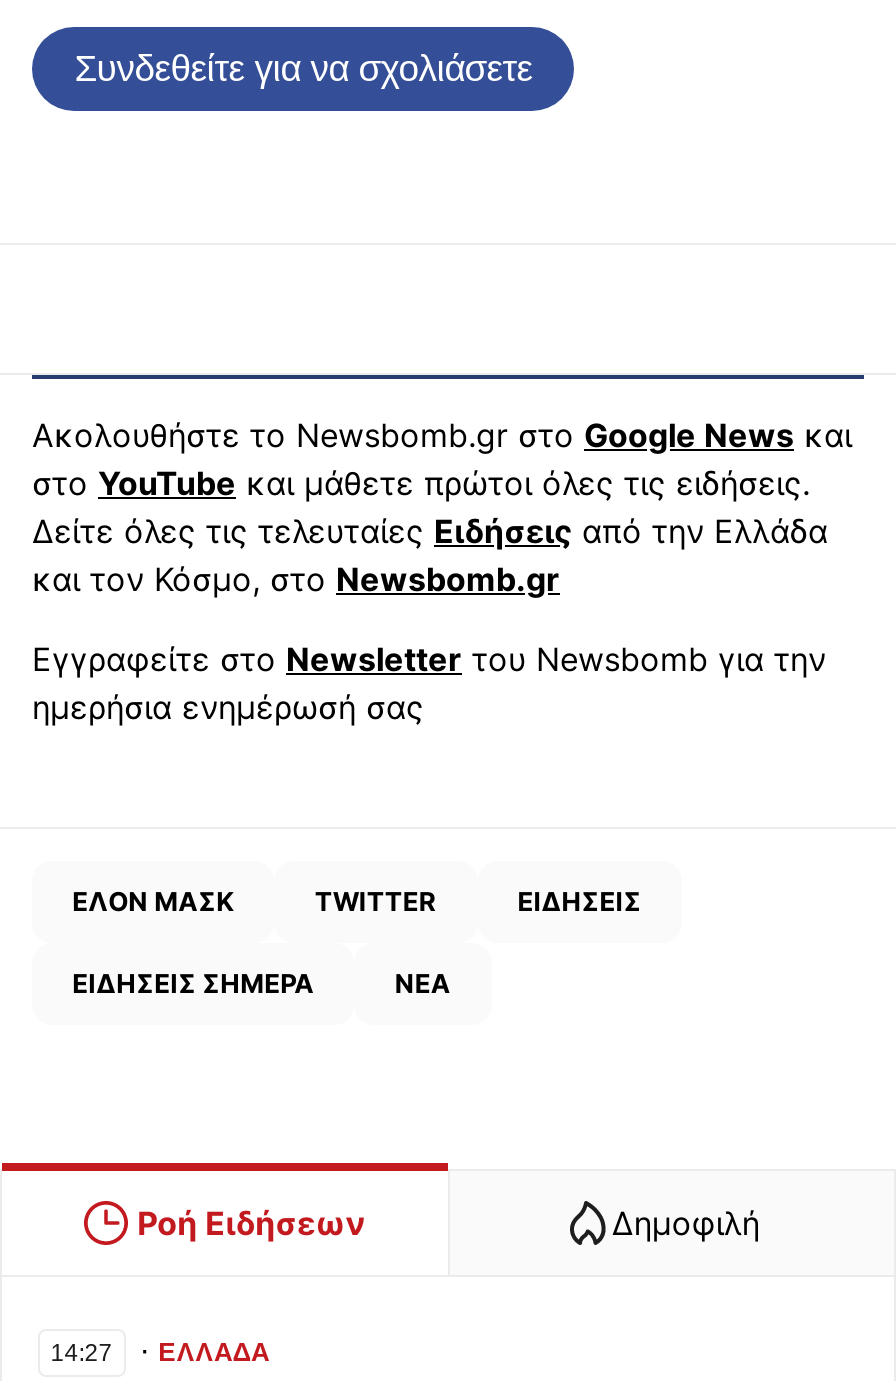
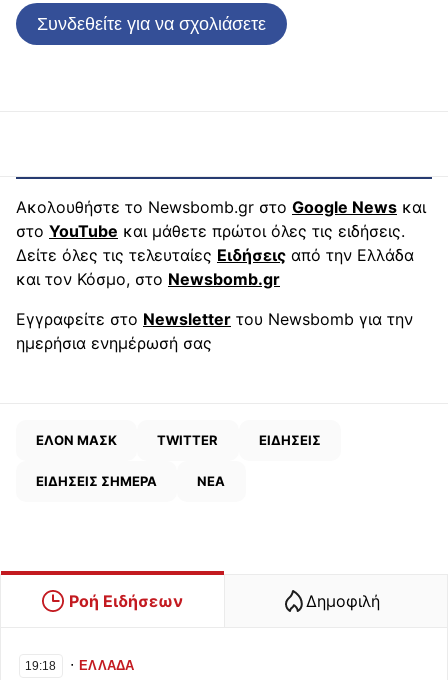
- 14:27
+ 19:18
